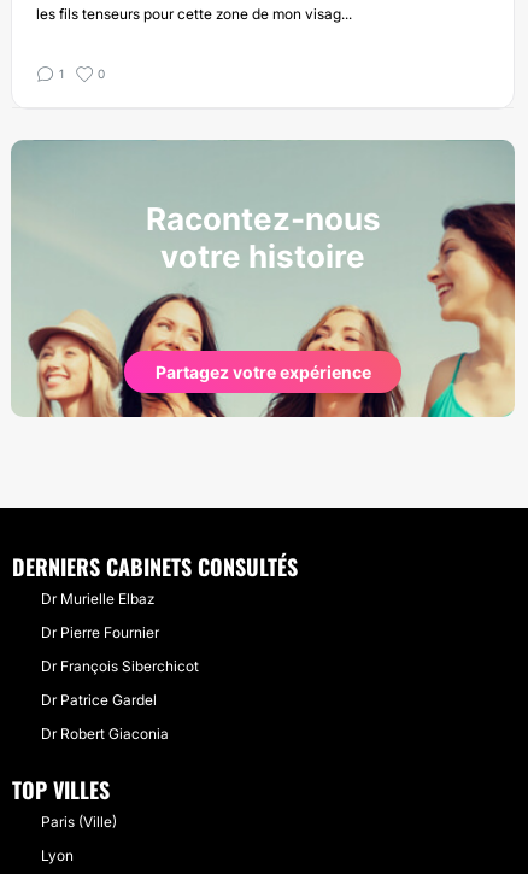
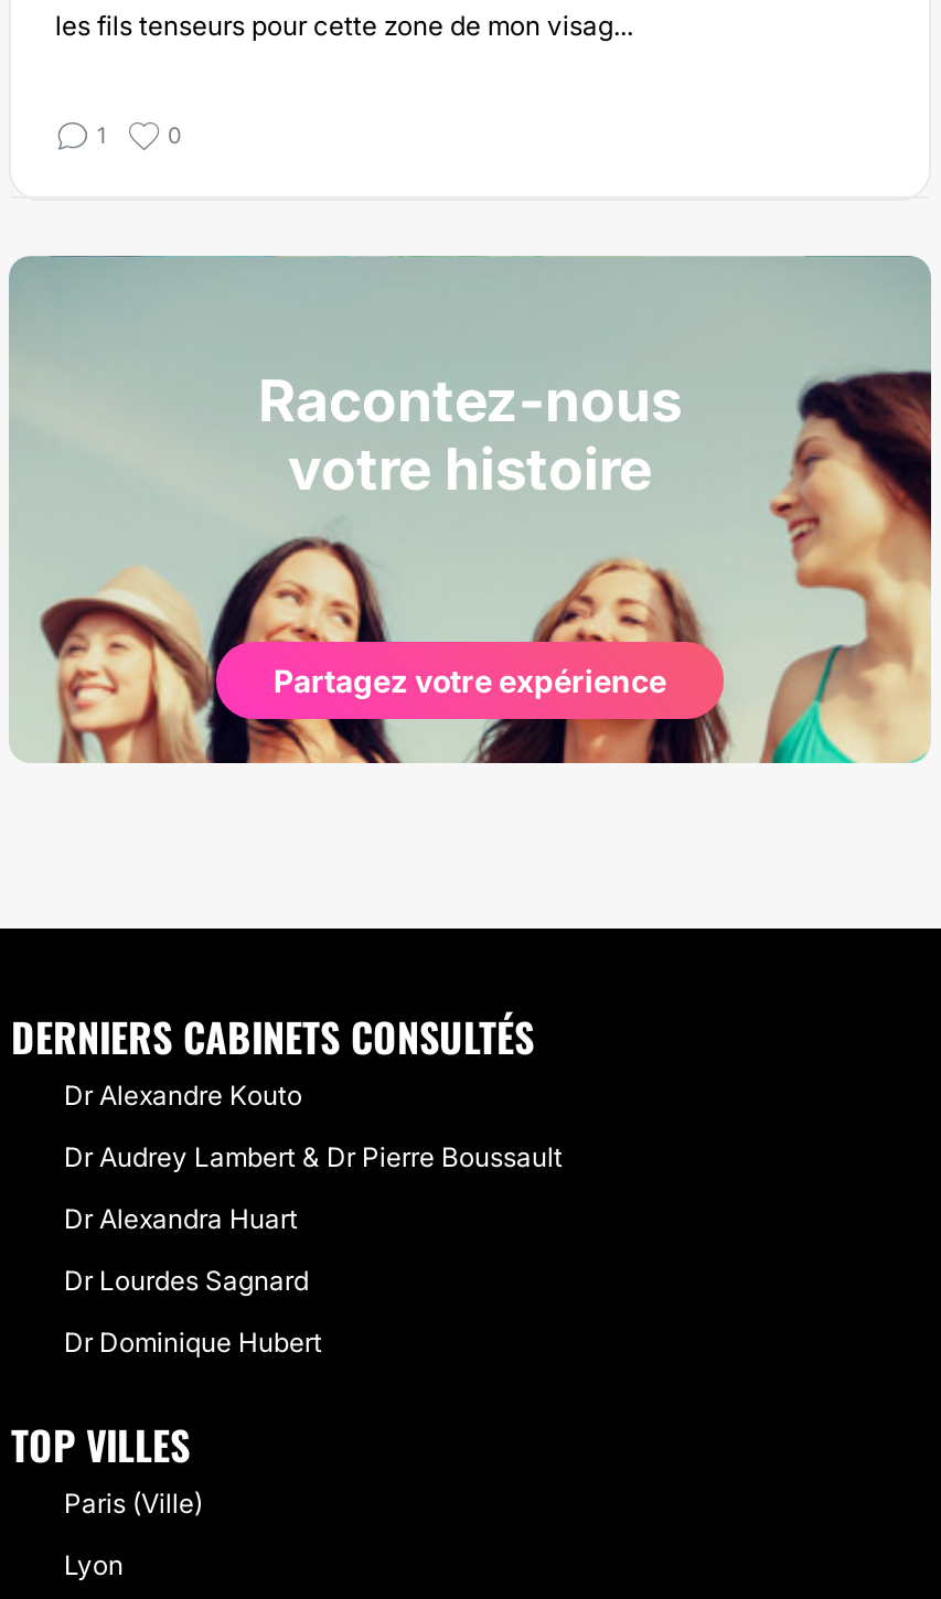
- Dr Murielle Elbaz
+ Dr Alexandre Kouto

- Dr Pierre Fournier
+ Dr Audrey Lambert & Dr Pierre Boussault

- Dr François Siberchicot
+ Dr Alexandra Huart

- Dr Patrice Gardel
+ Dr Lourdes Sagnard

- Dr Robert Giaconia
+ Dr Dominique Hubert
